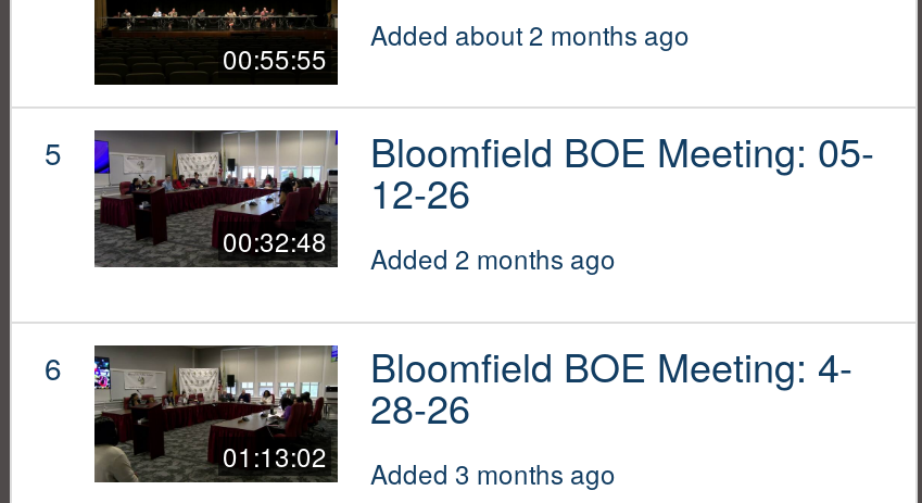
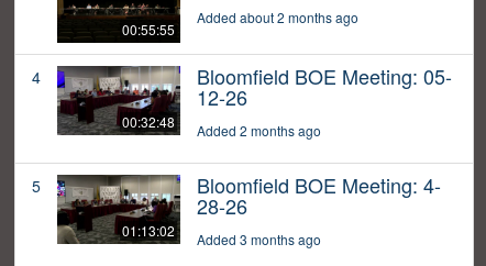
- 5
+ 4

- 6
+ 5
